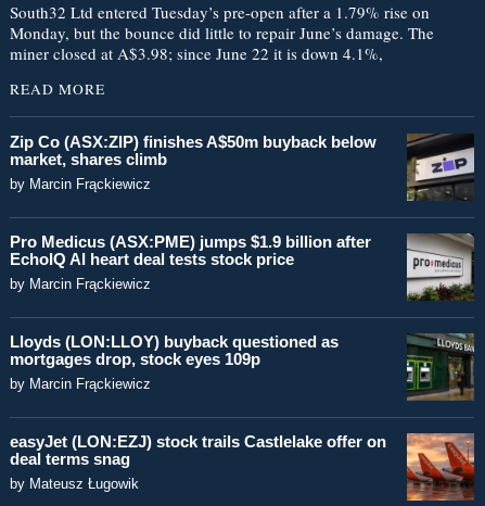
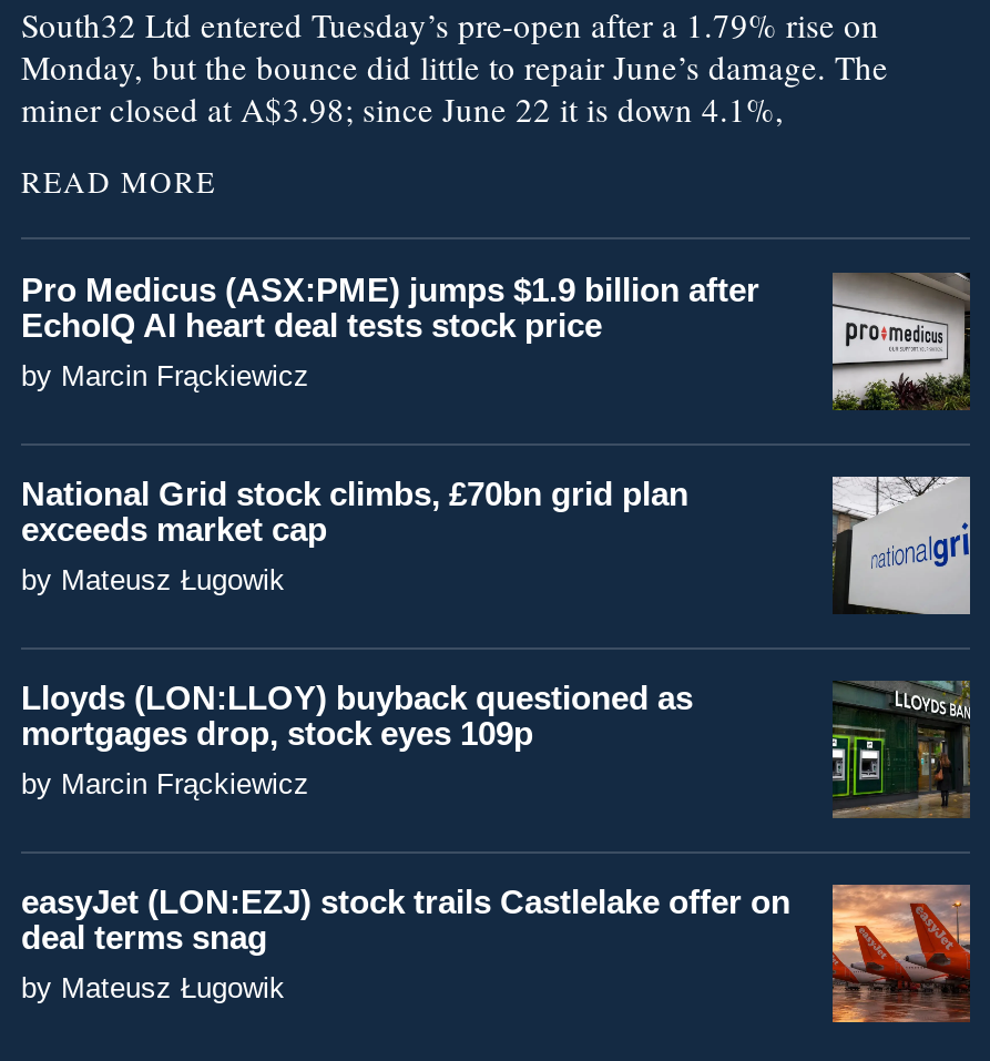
- [image]
- Zip Co (ASX:ZIP) finishes A$50m buyback below
- market, shares climb
- by Marcin Frąckiewicz

moved up: [image] | Pro Medicus (ASX:PME) jumps $1.9 billion after | EchoIQ AI heart deal tests stock price | by Marcin Frąckiewicz

+ National Grid stock climbs, £70bn grid plan
+ exceeds market cap
+ by Mateusz Ługowik

+ [image]
